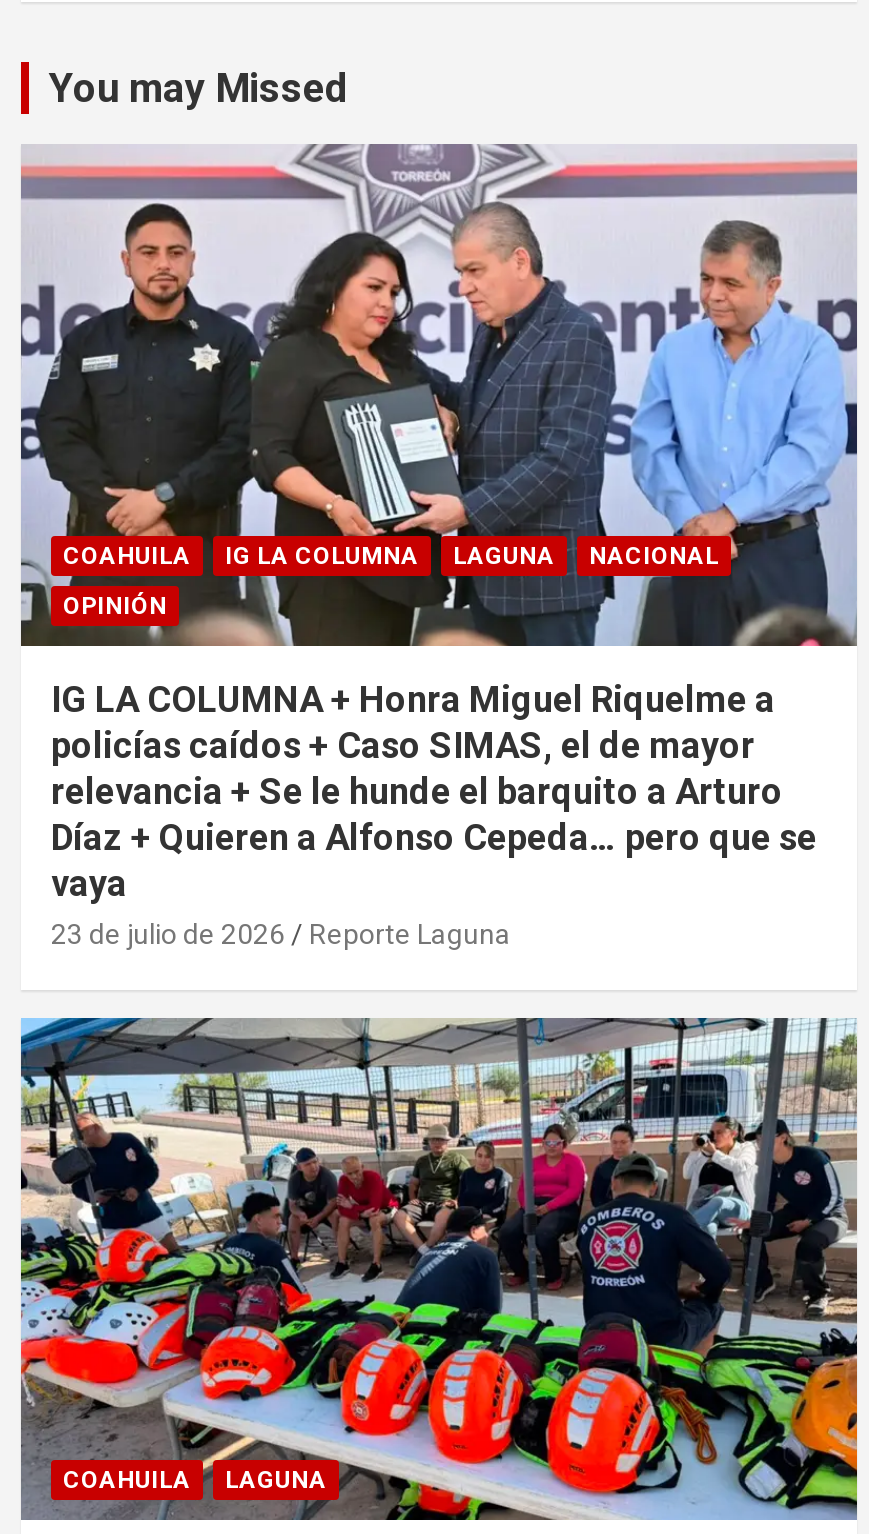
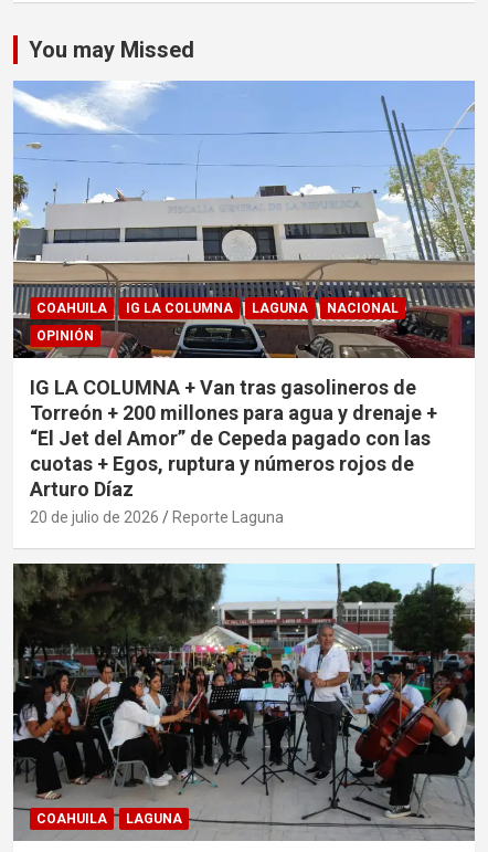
- [image]
- IG LA COLUMNA + Honra Miguel Riquelme a
- policías caídos + Caso SIMAS, el de mayor
- relevancia + Se le hunde el barquito a Arturo
- Díaz + Quieren a Alfonso Cepeda… pero que se
- vaya
- 23 de julio de 2026
+ [image]
+ IG LA COLUMNA + Van tras gasolineros de
+ Torreón + 200 millones para agua y drenaje +
+ “El Jet del Amor” de Cepeda pagado con las
+ cuotas + Egos, ruptura y números rojos de
+ Arturo Díaz
+ 20 de julio de 2026

- [image]
+ [image]
